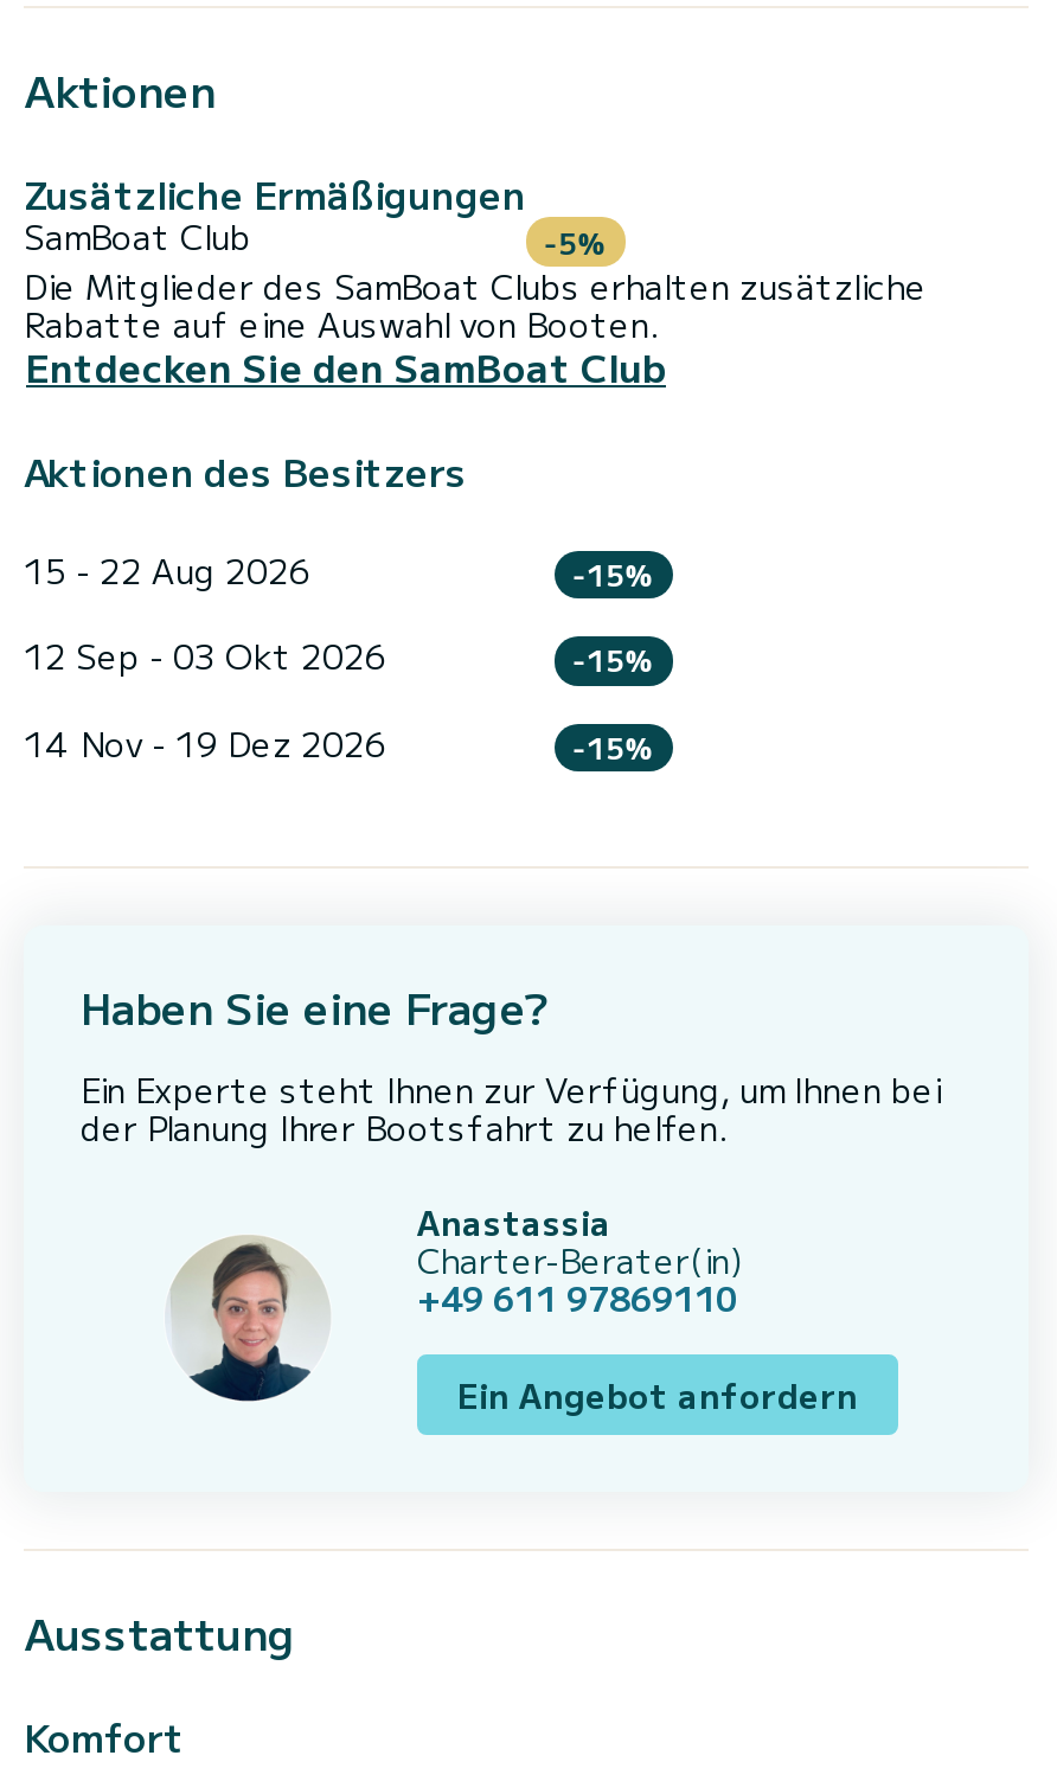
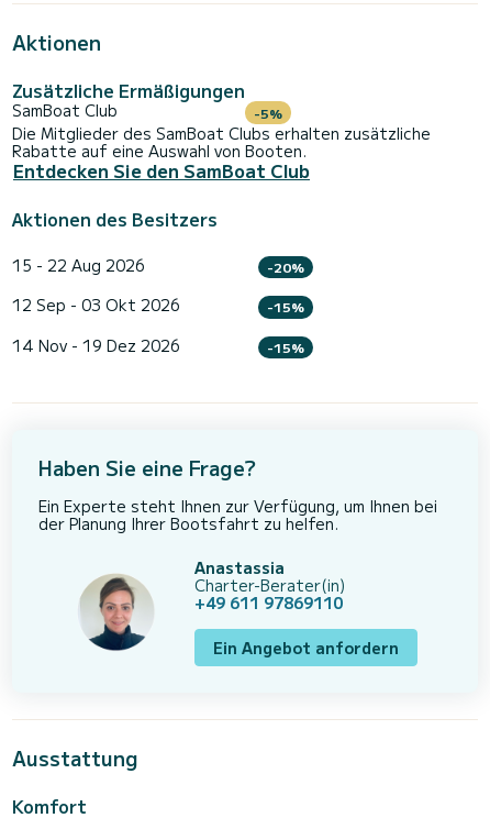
- -15%
+ -20%
